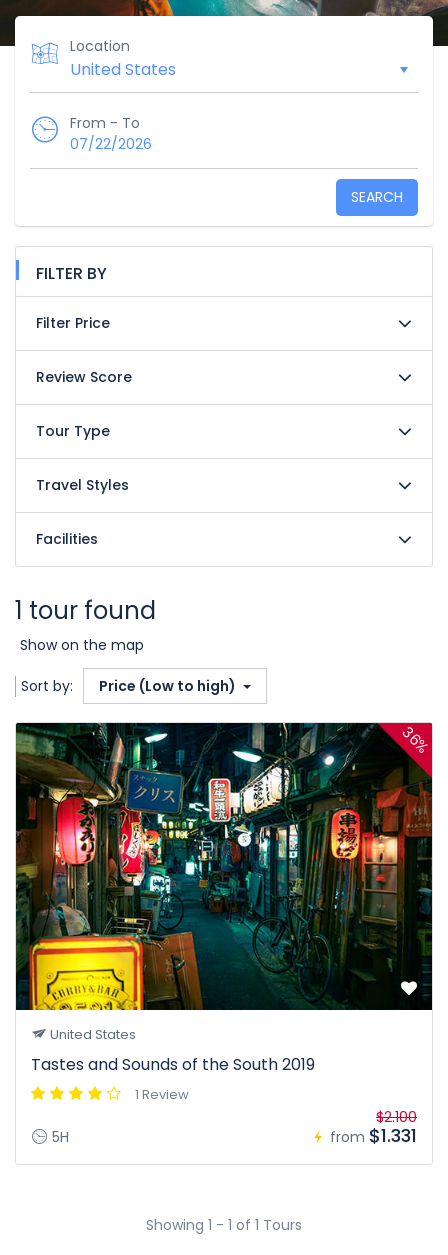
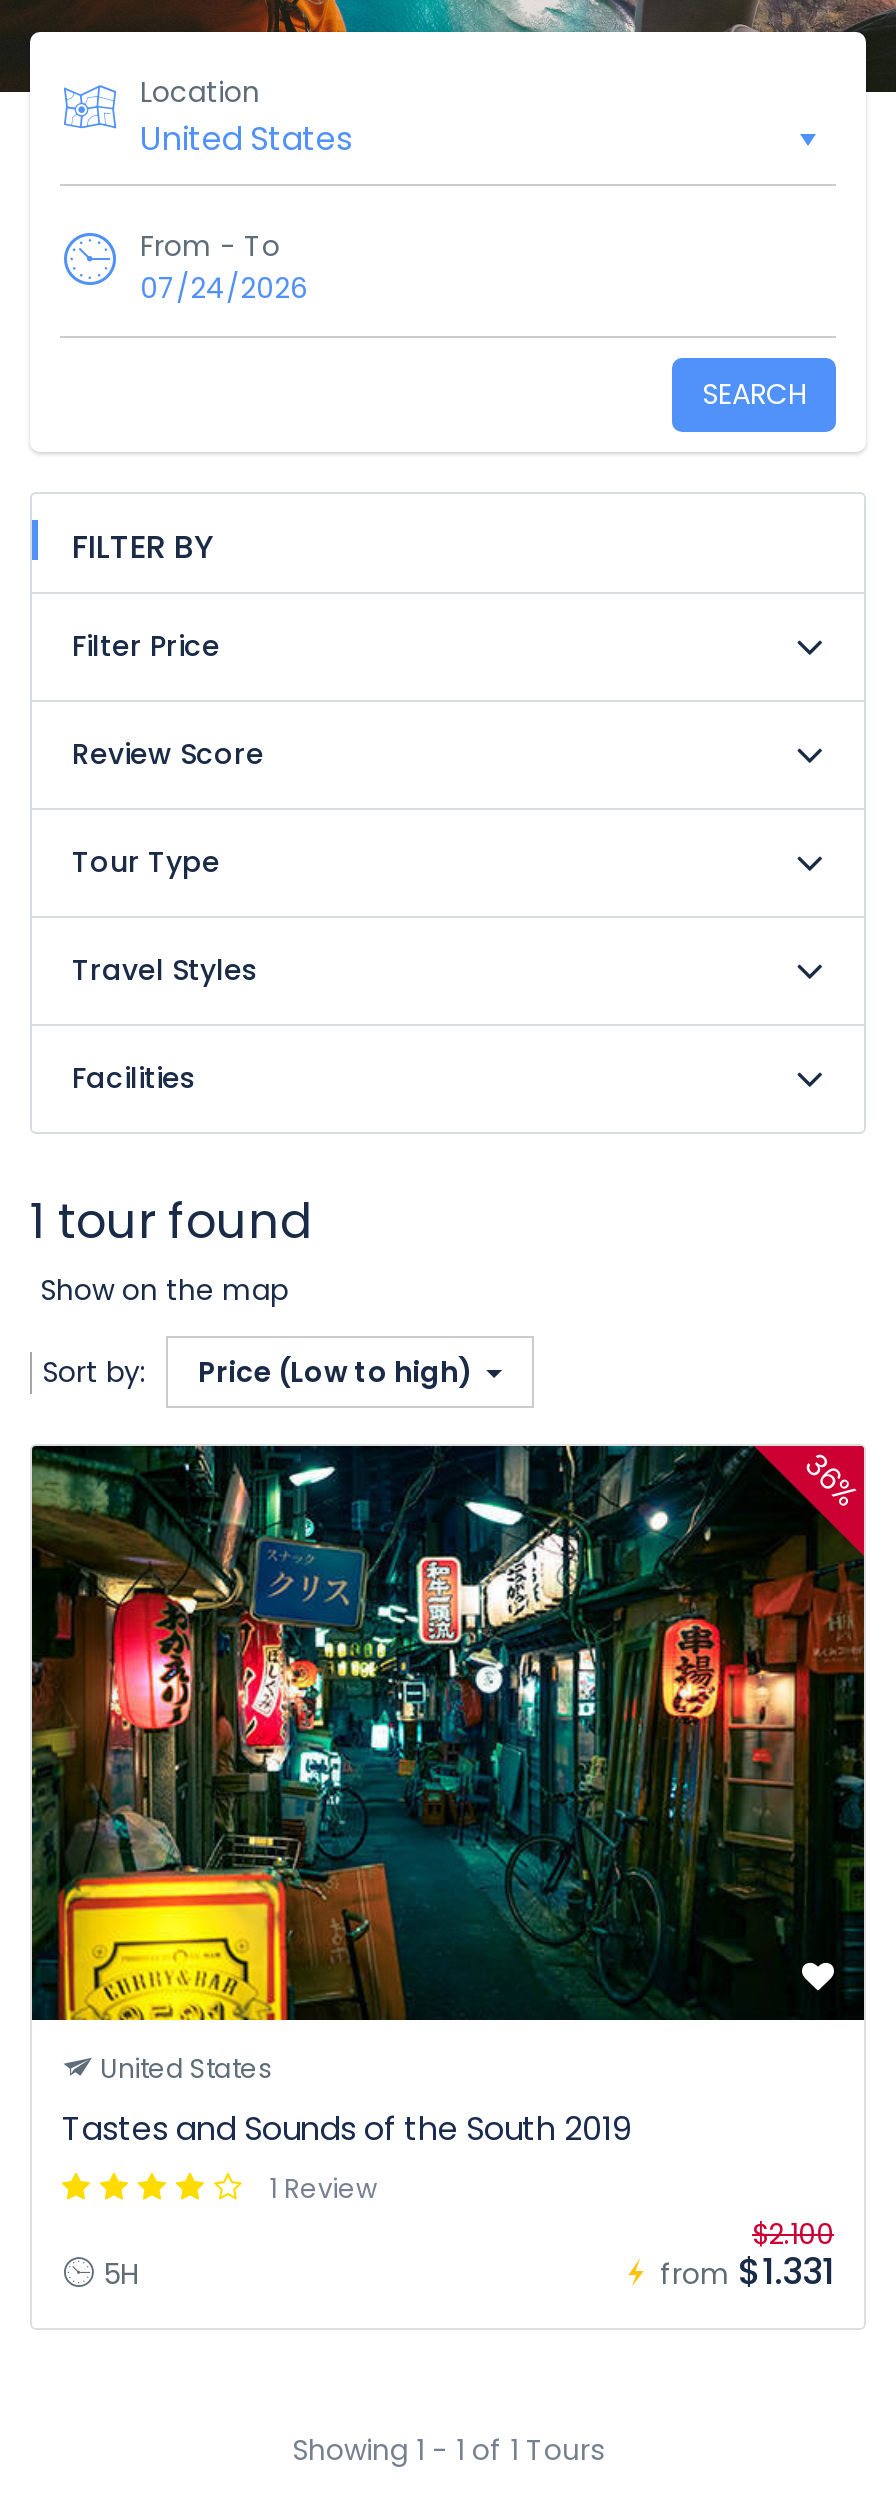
- 07/22/2026
+ 07/24/2026
